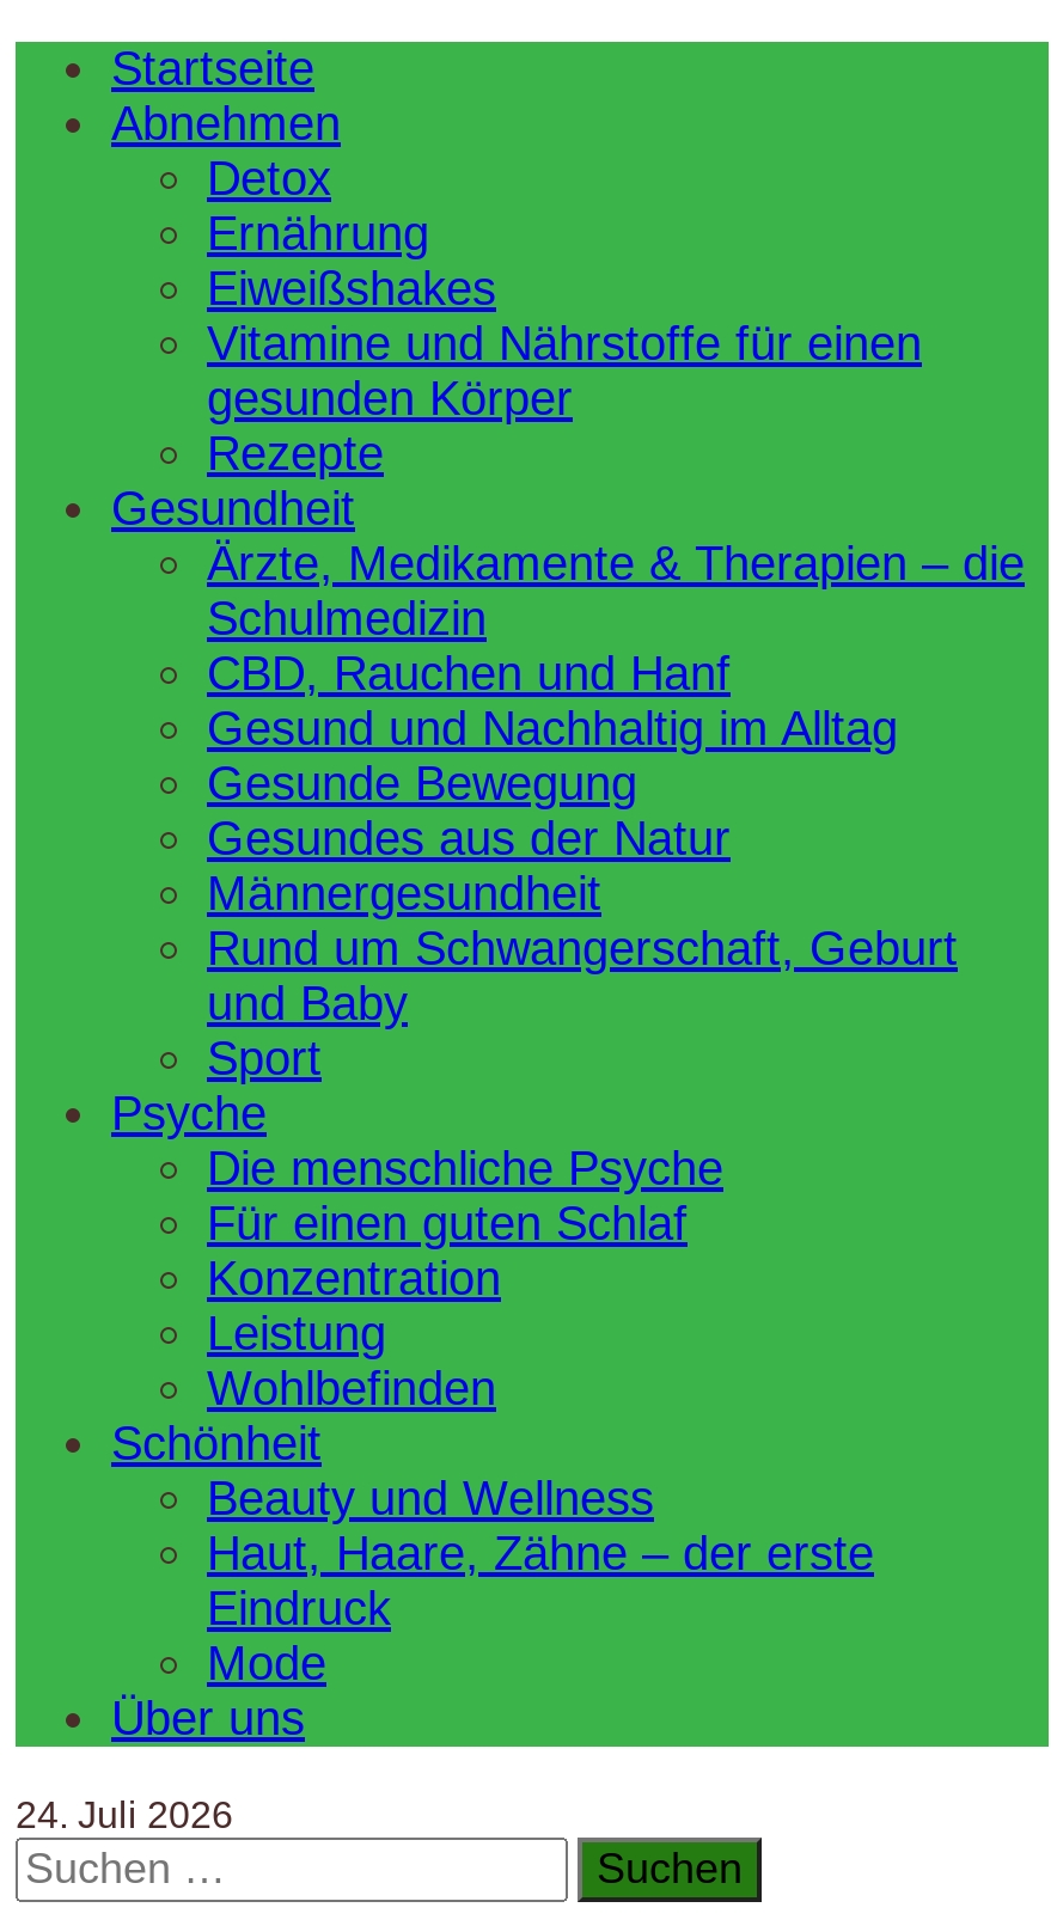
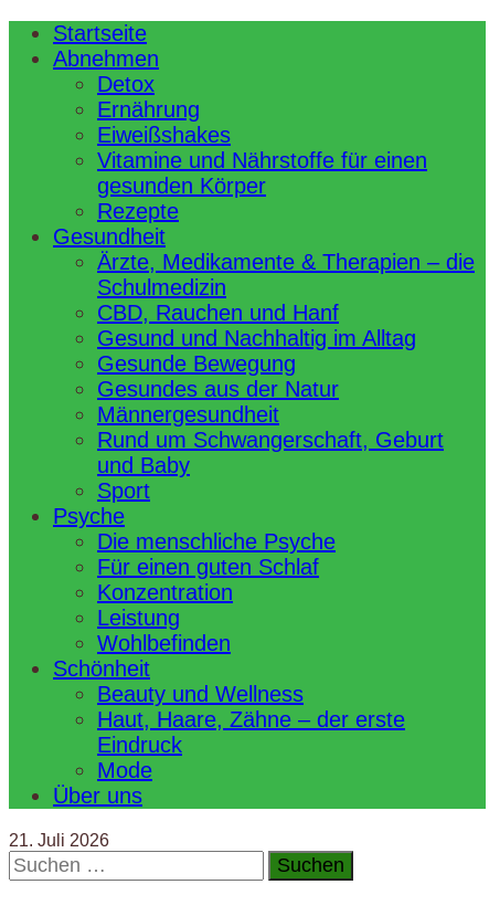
- 24. Juli 2026
+ 21. Juli 2026
